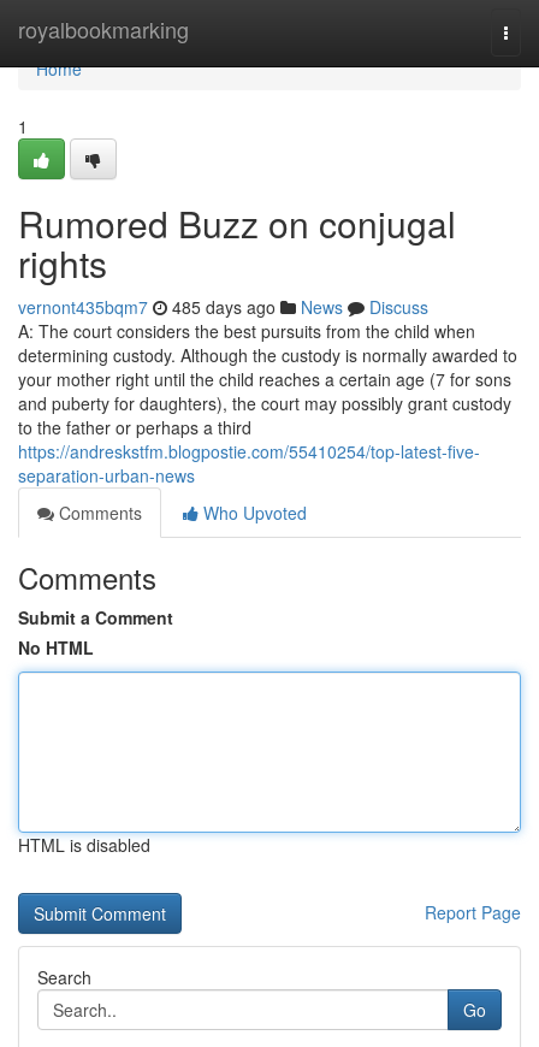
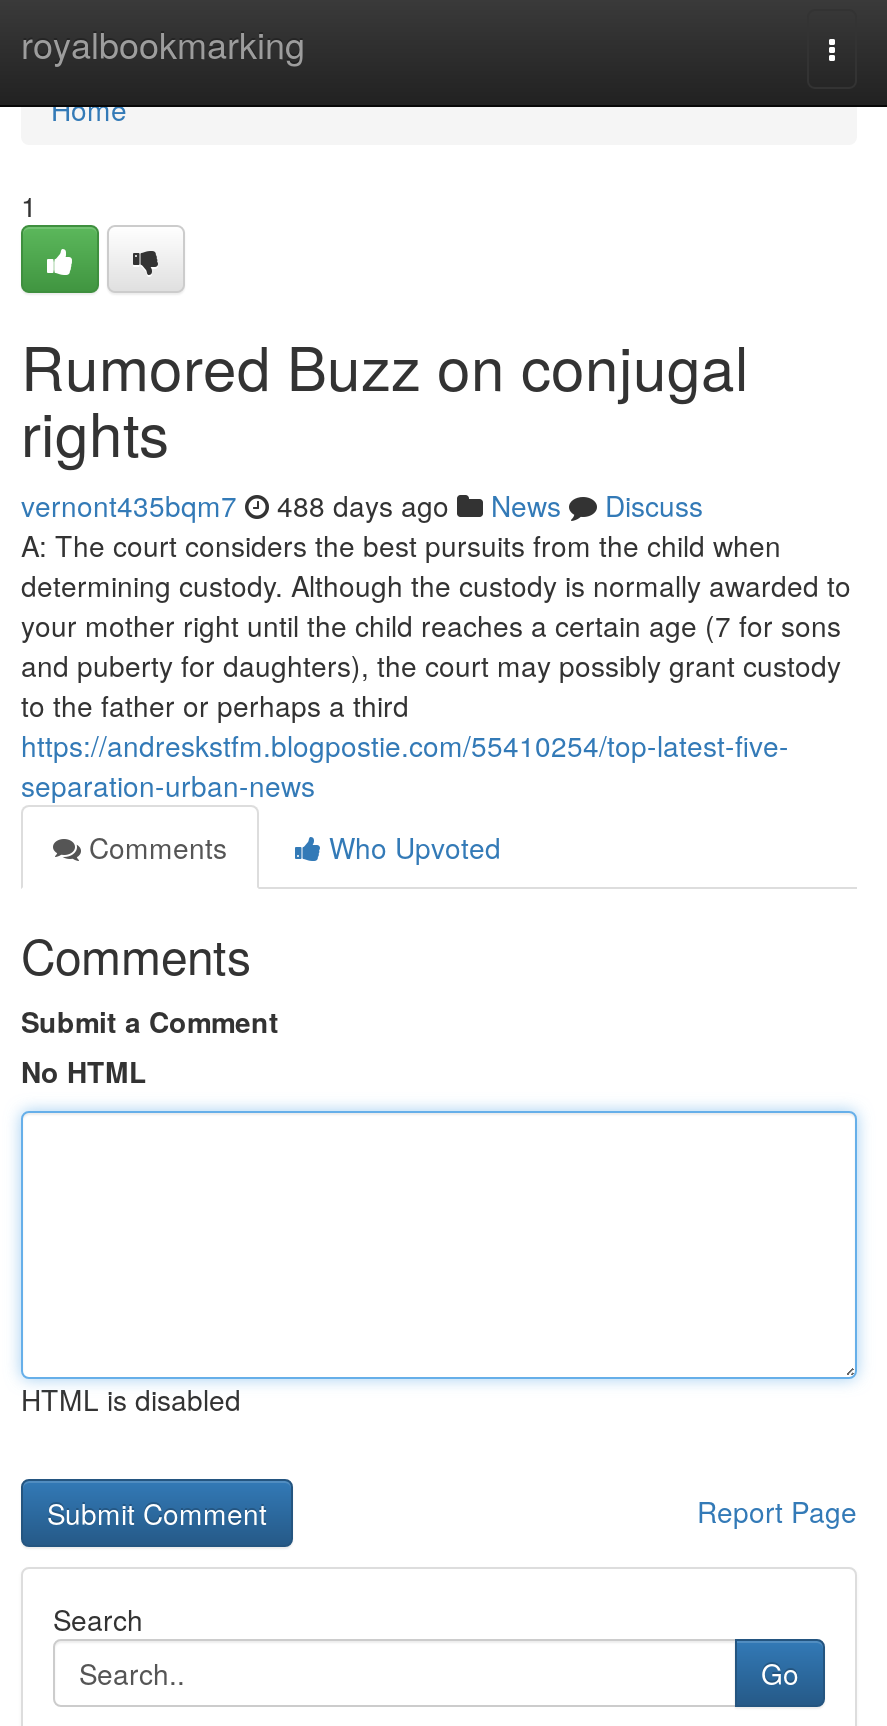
- vernont435bqm7 485 days ago News Discuss
+ vernont435bqm7 488 days ago News Discuss
